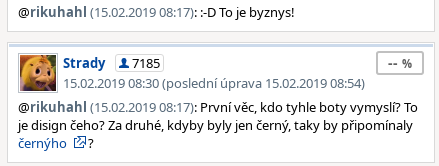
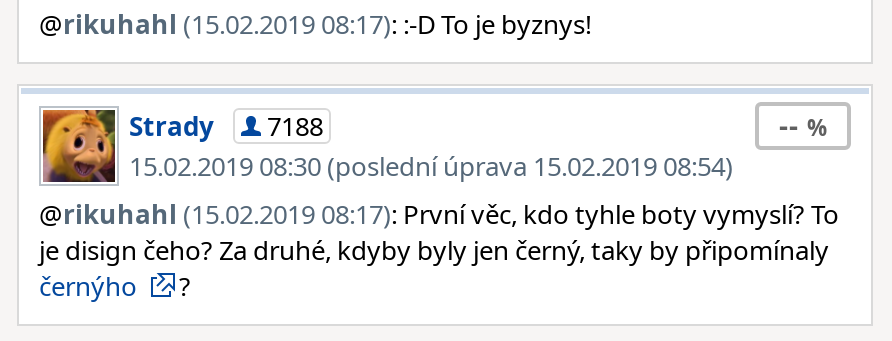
- Strady 7185
+ Strady 7188
